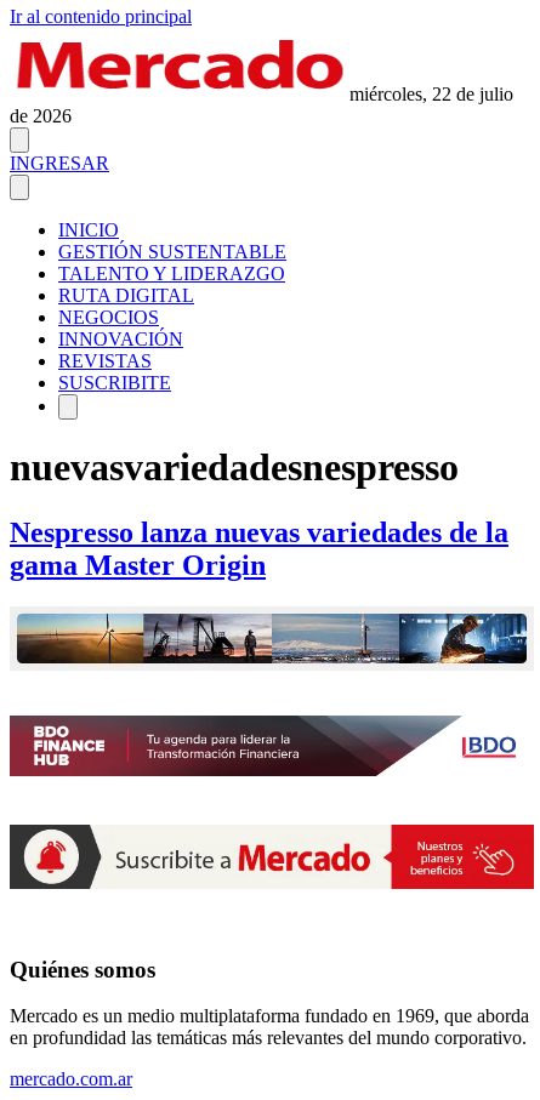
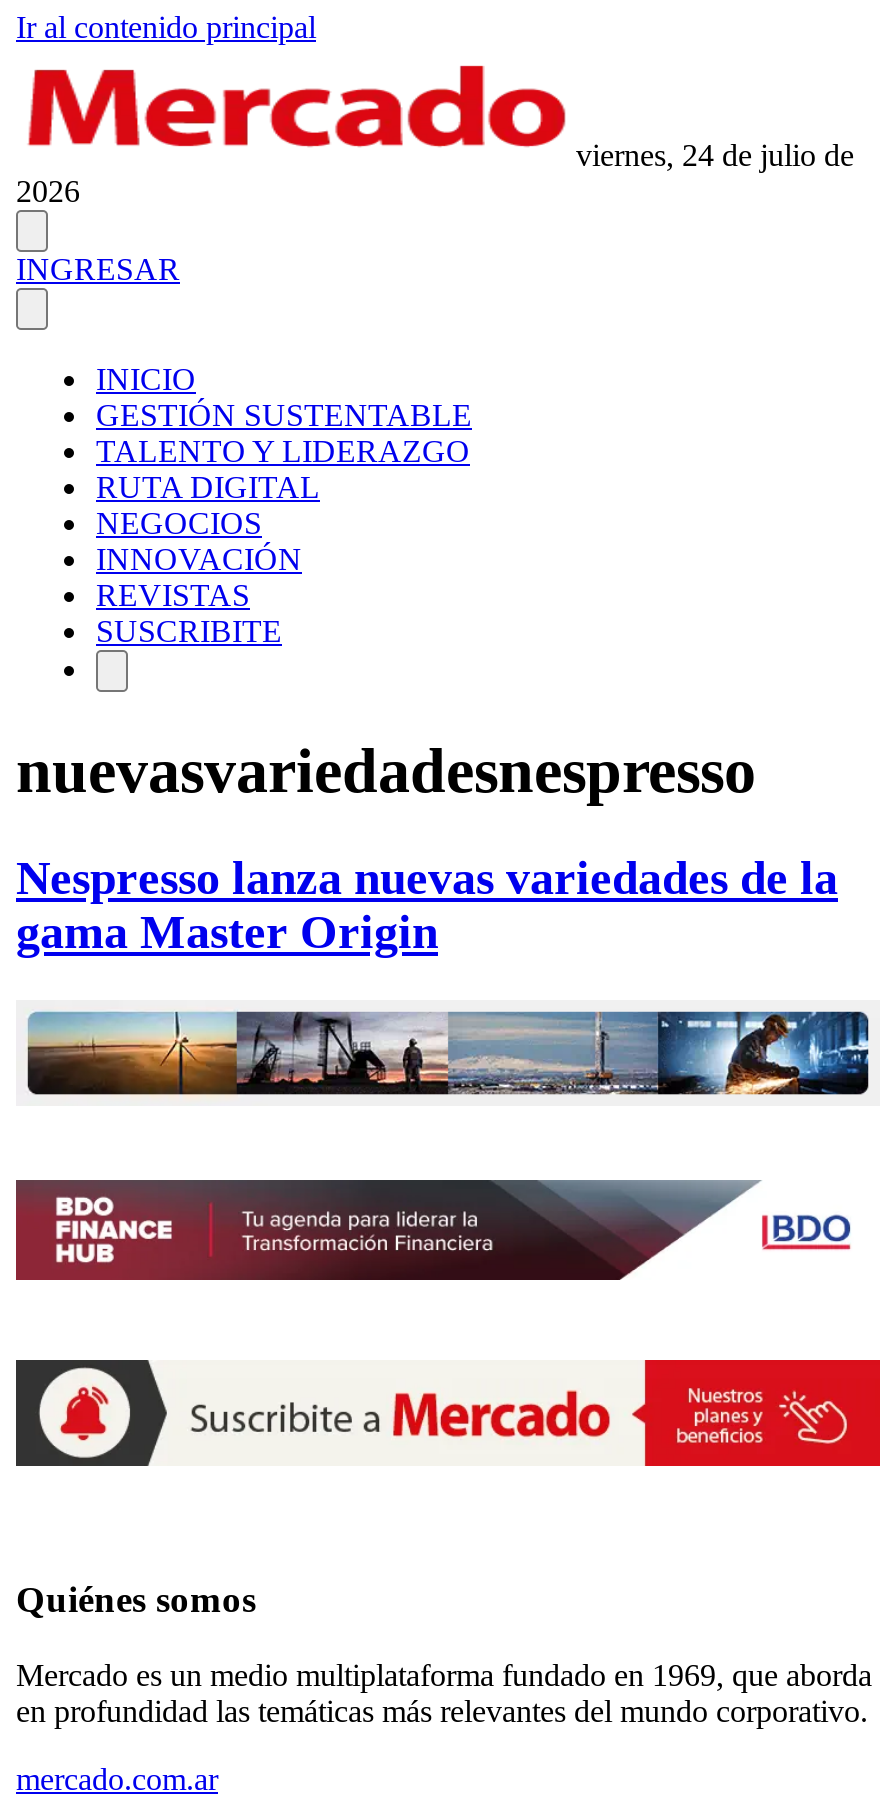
- miércoles, 22 de julio
- de 2026
+ viernes, 24 de julio de
+ 2026
